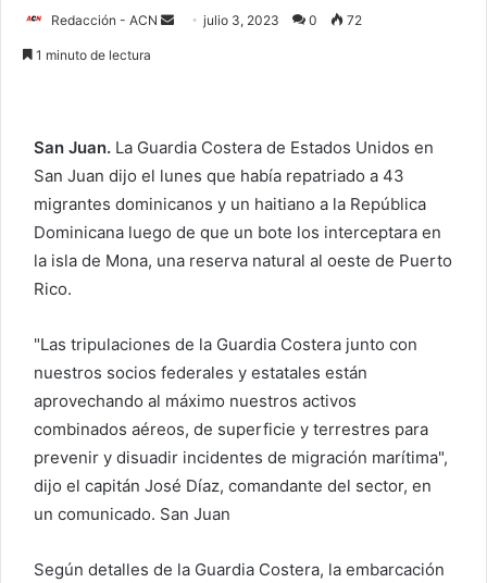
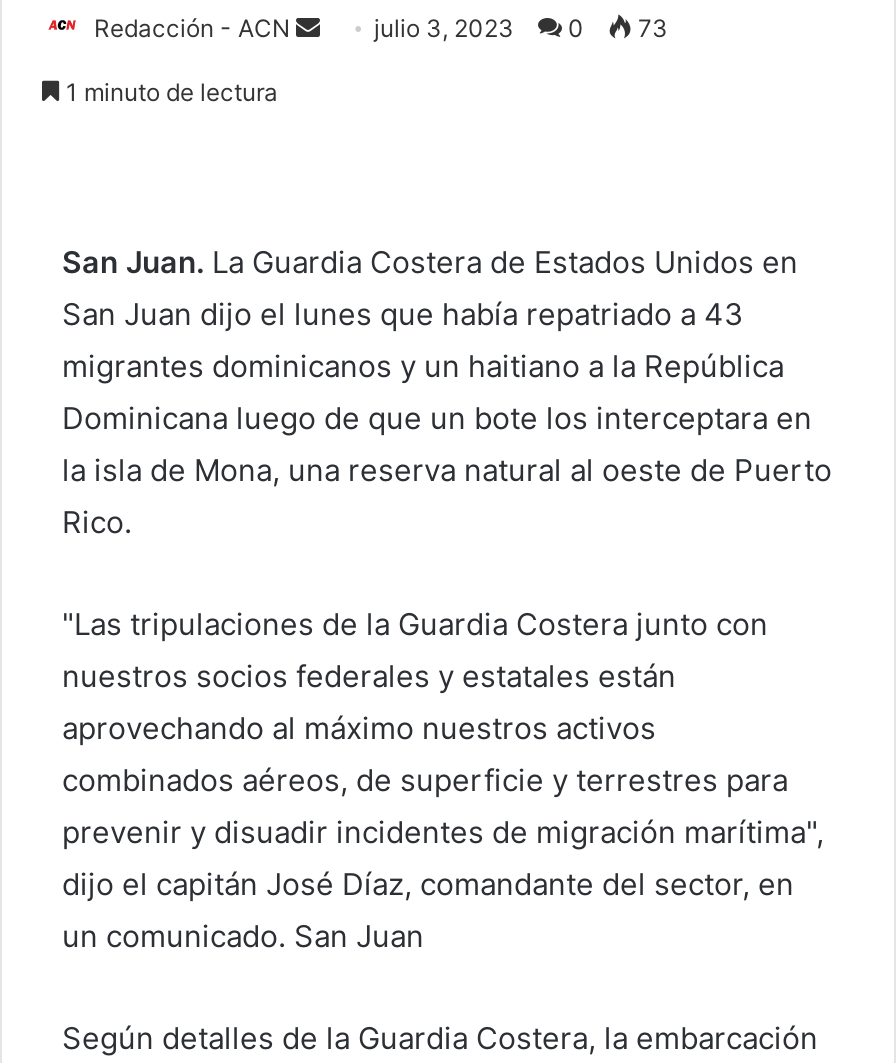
- 72
+ 73
